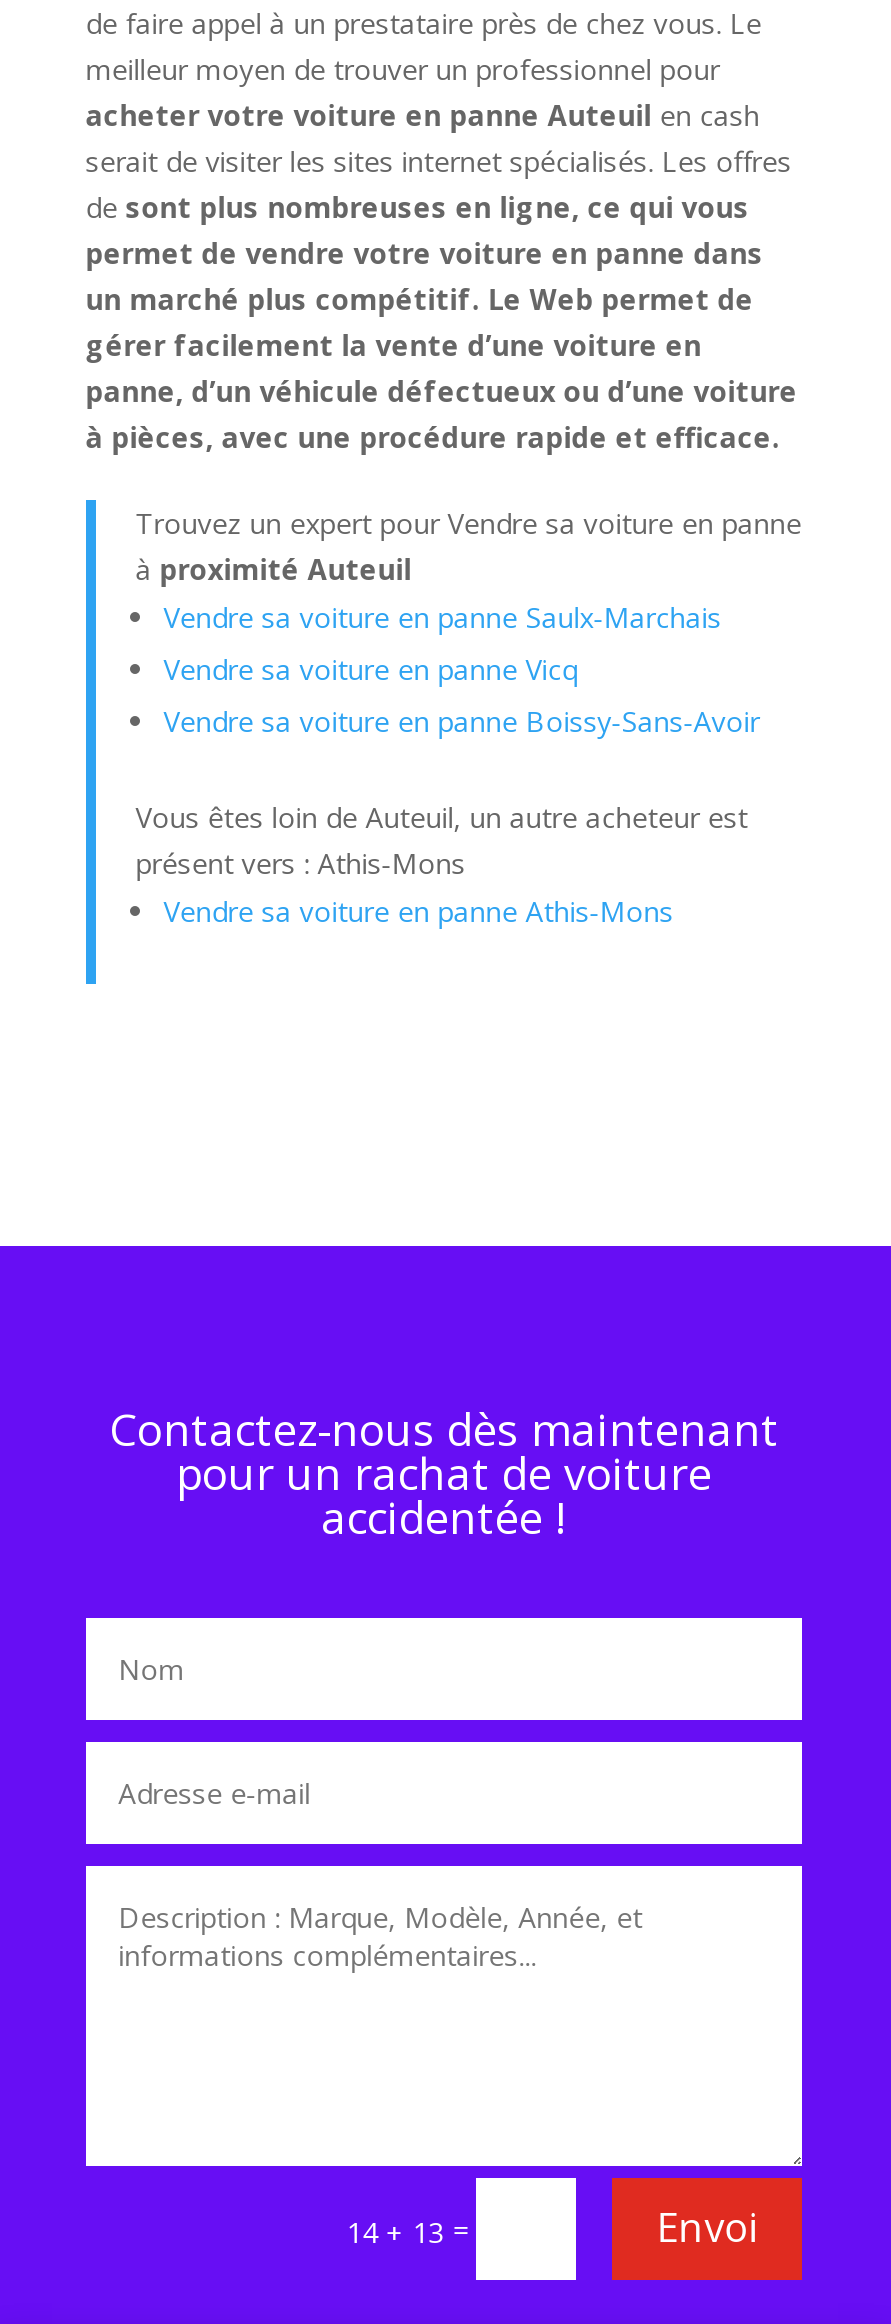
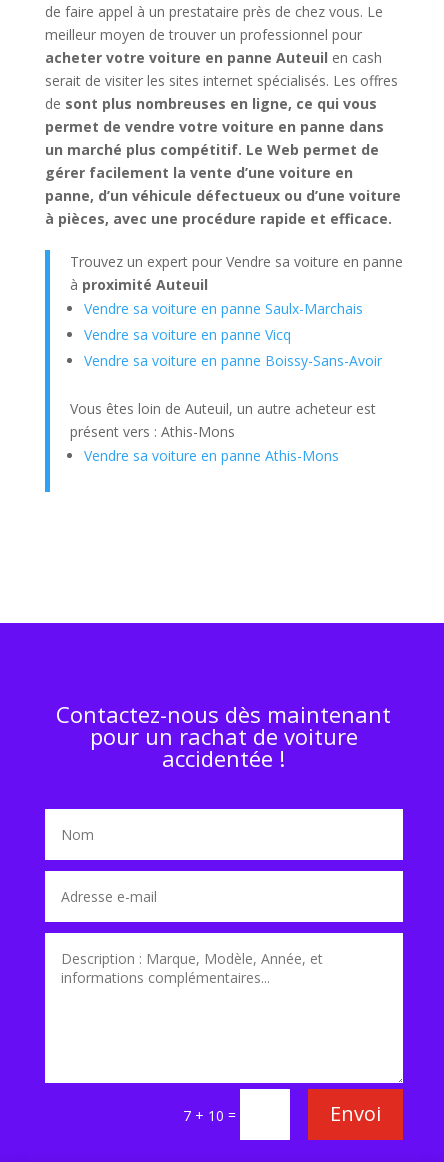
- 14 + 13 =
+ 7 + 10 =
